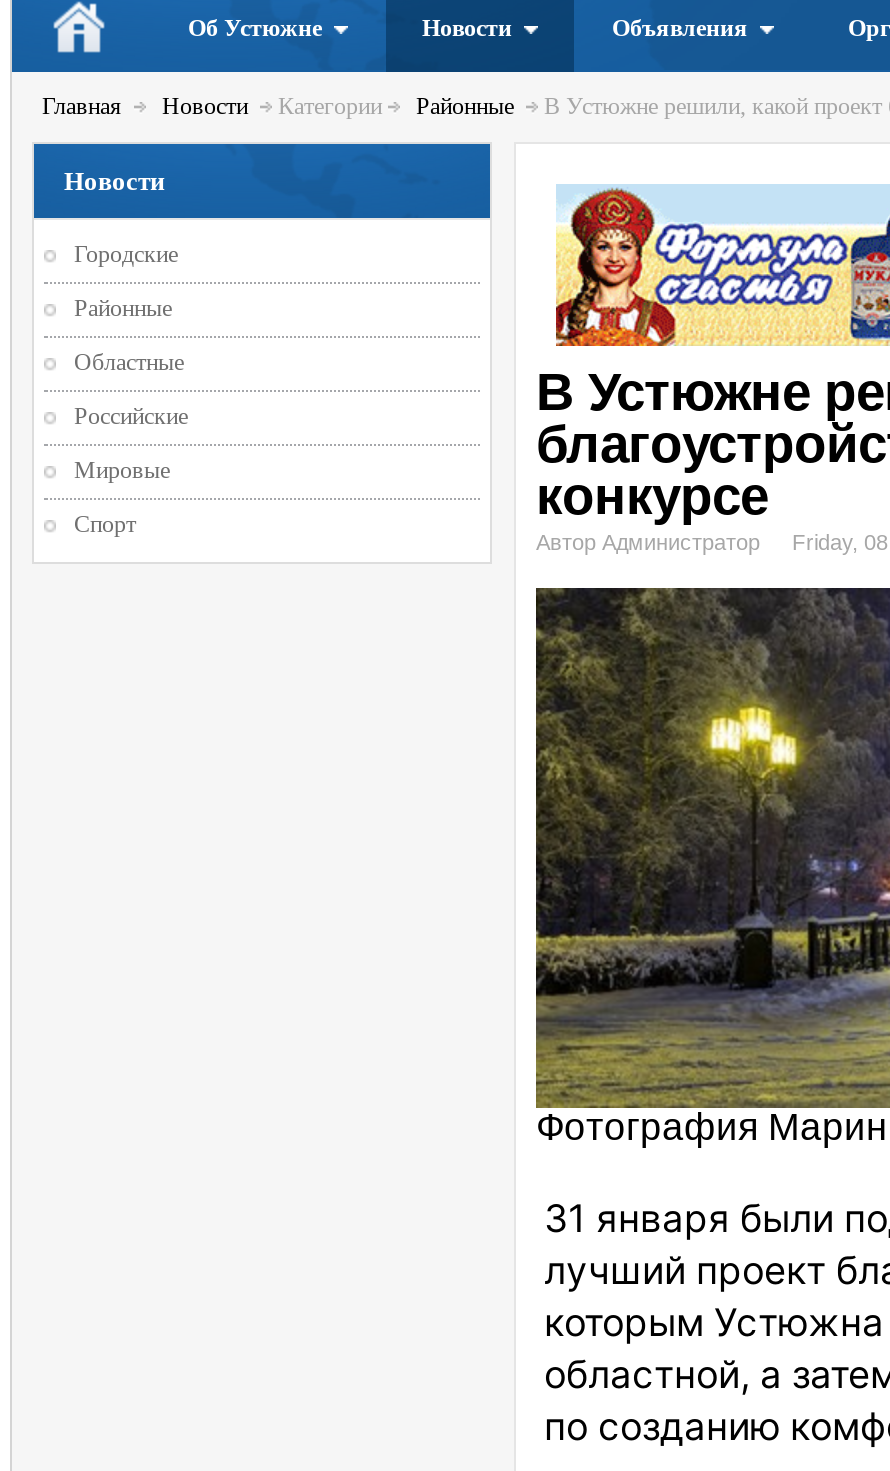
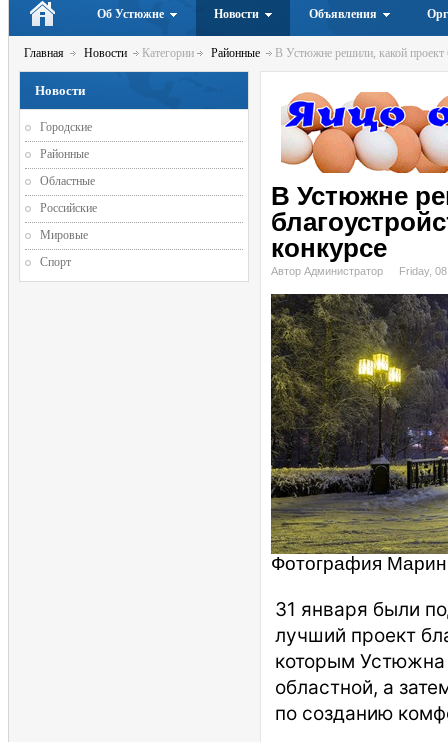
- [image]
+ [image]
